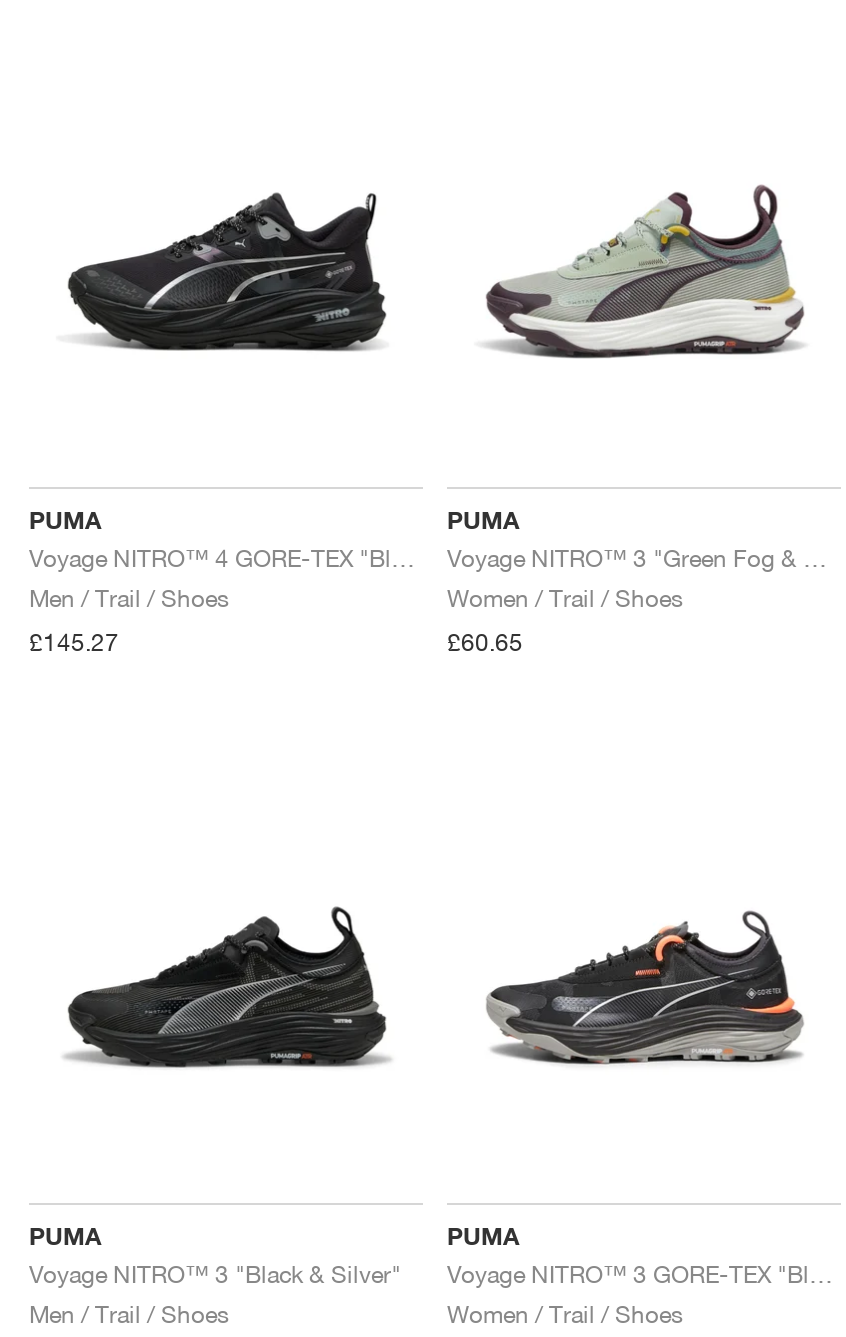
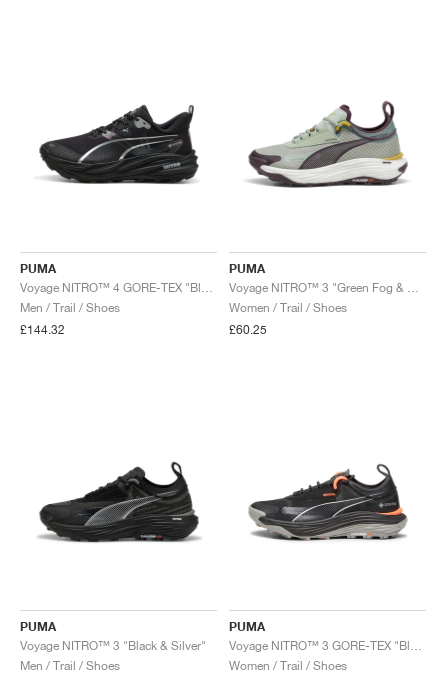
- £145.27
+ £144.32

- £60.65
+ £60.25
